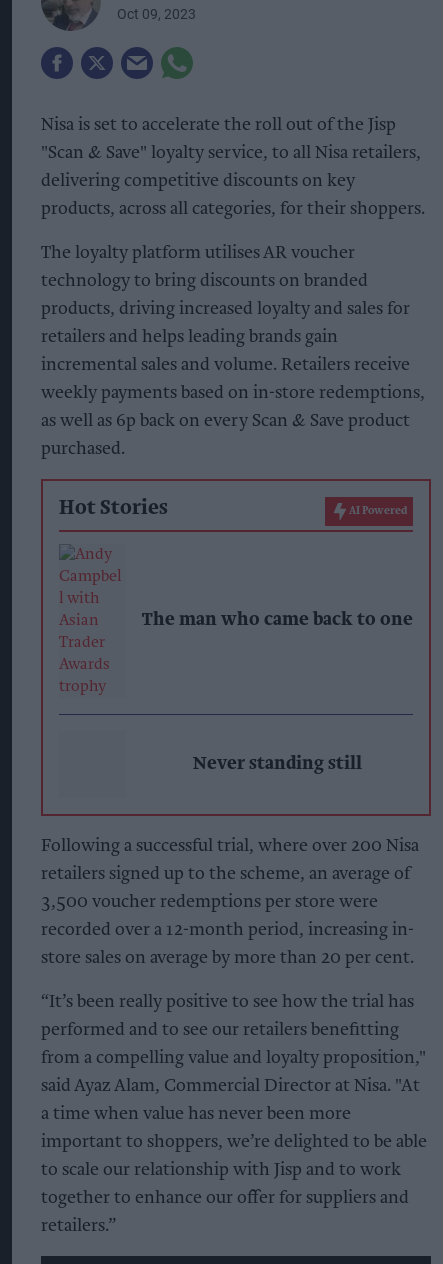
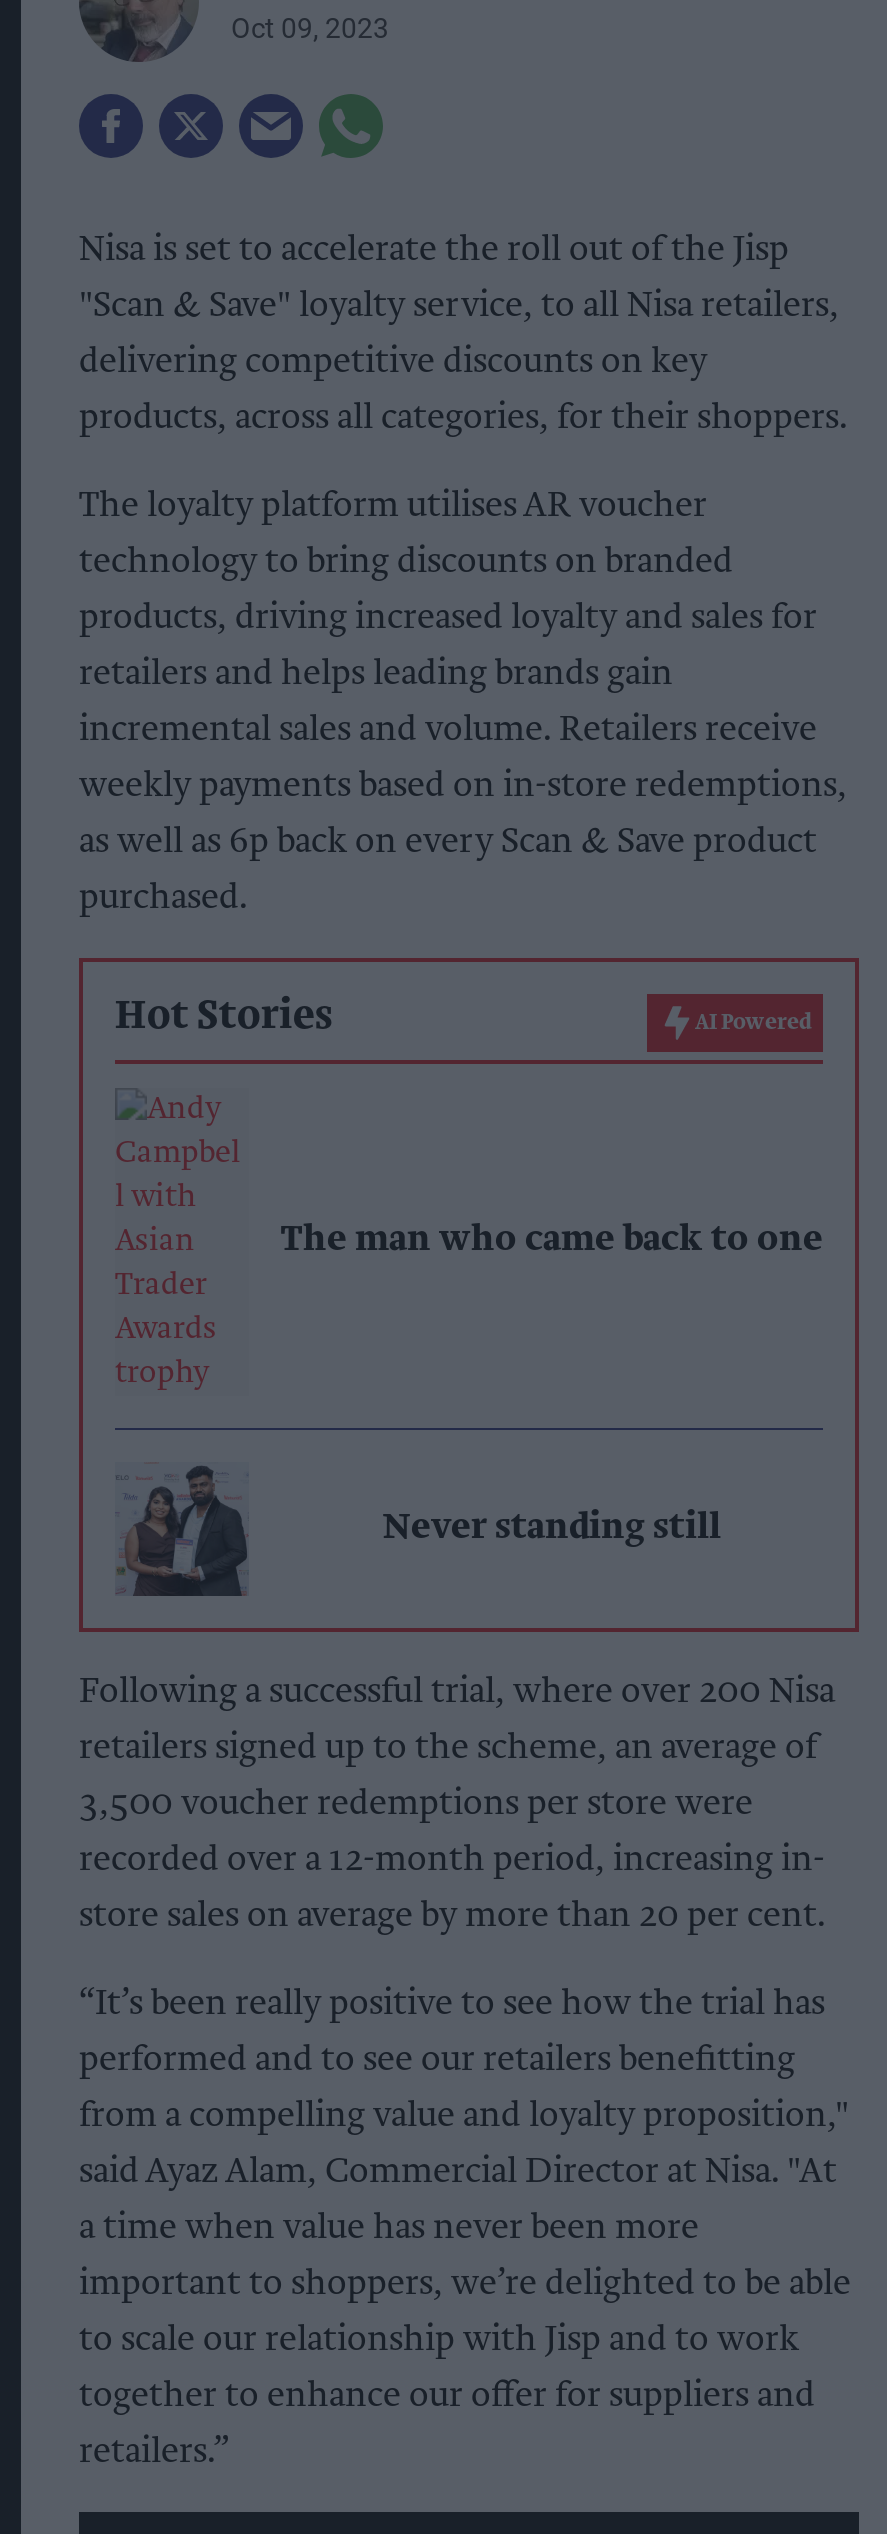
+ [image]
